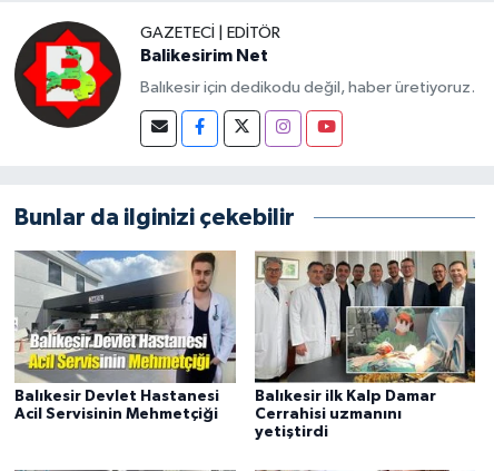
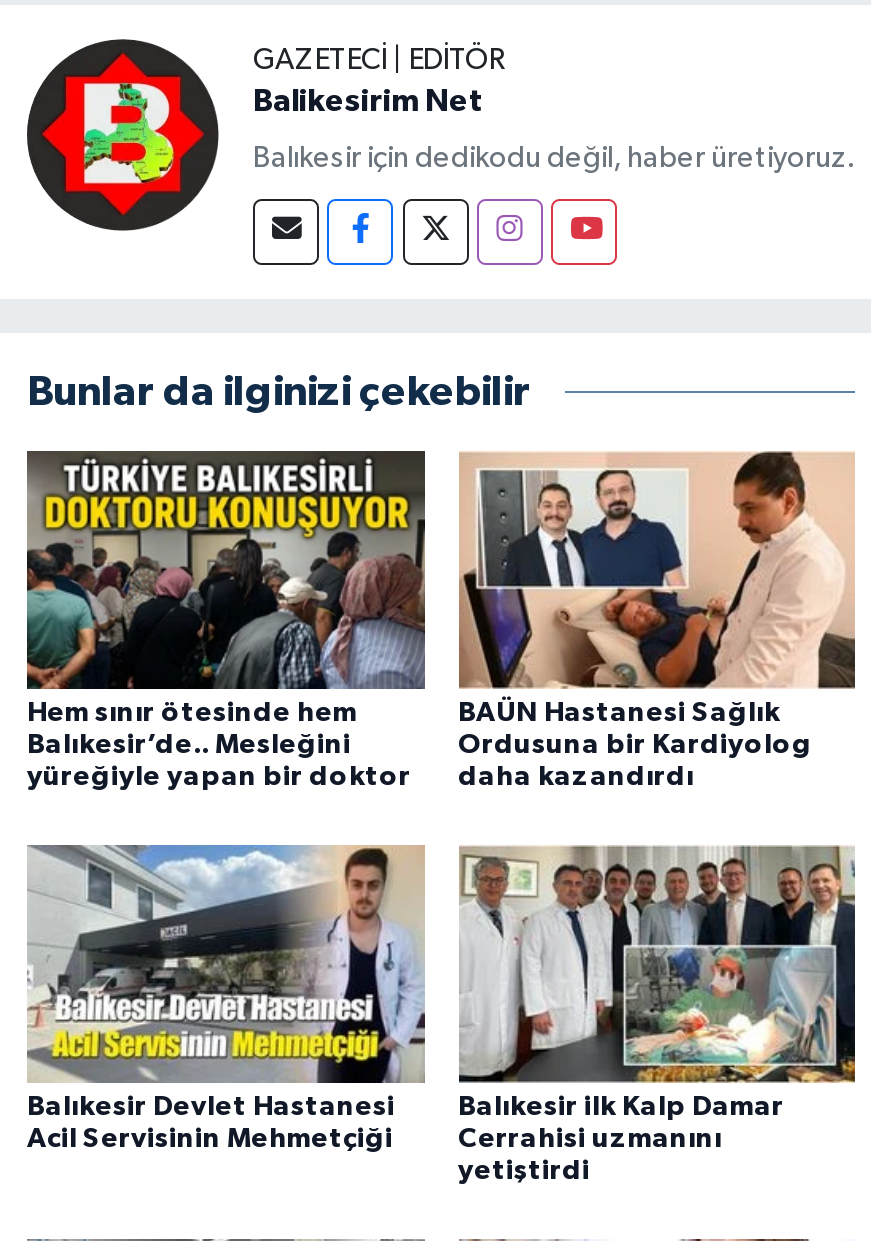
+ [image]
+ Hem sınır ötesinde hem
+ Balıkesir’de.. Mesleğini
+ yüreğiyle yapan bir doktor

+ [image]
+ BAÜN Hastanesi Sağlık
+ Ordusuna bir Kardiyolog
+ daha kazandırdı
